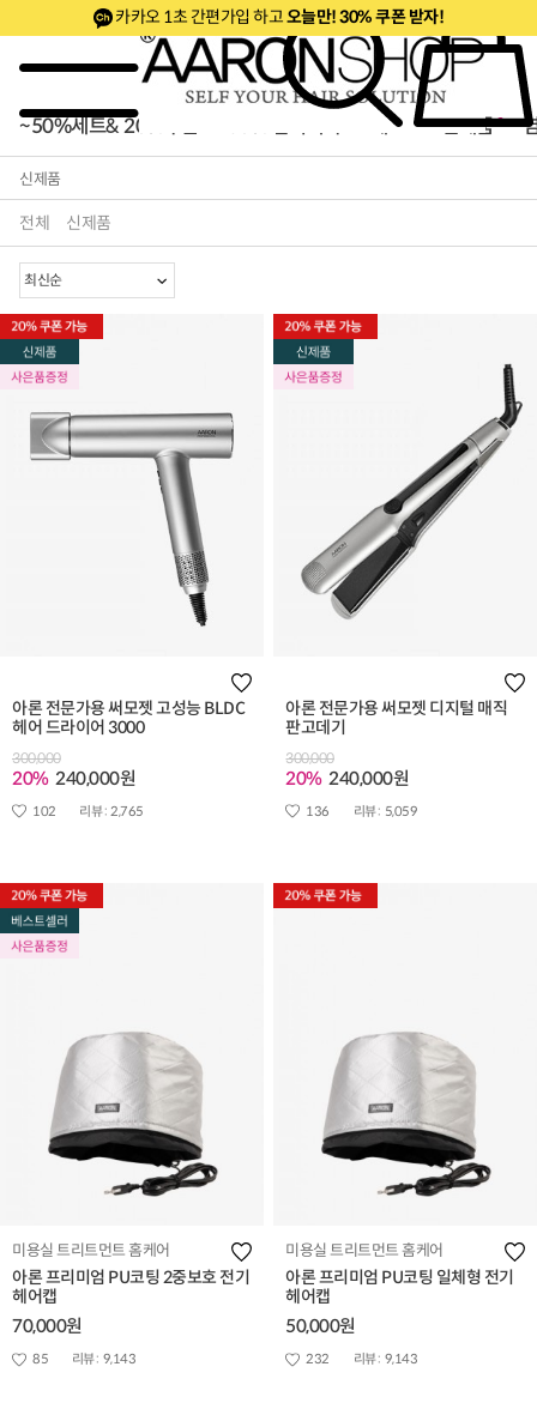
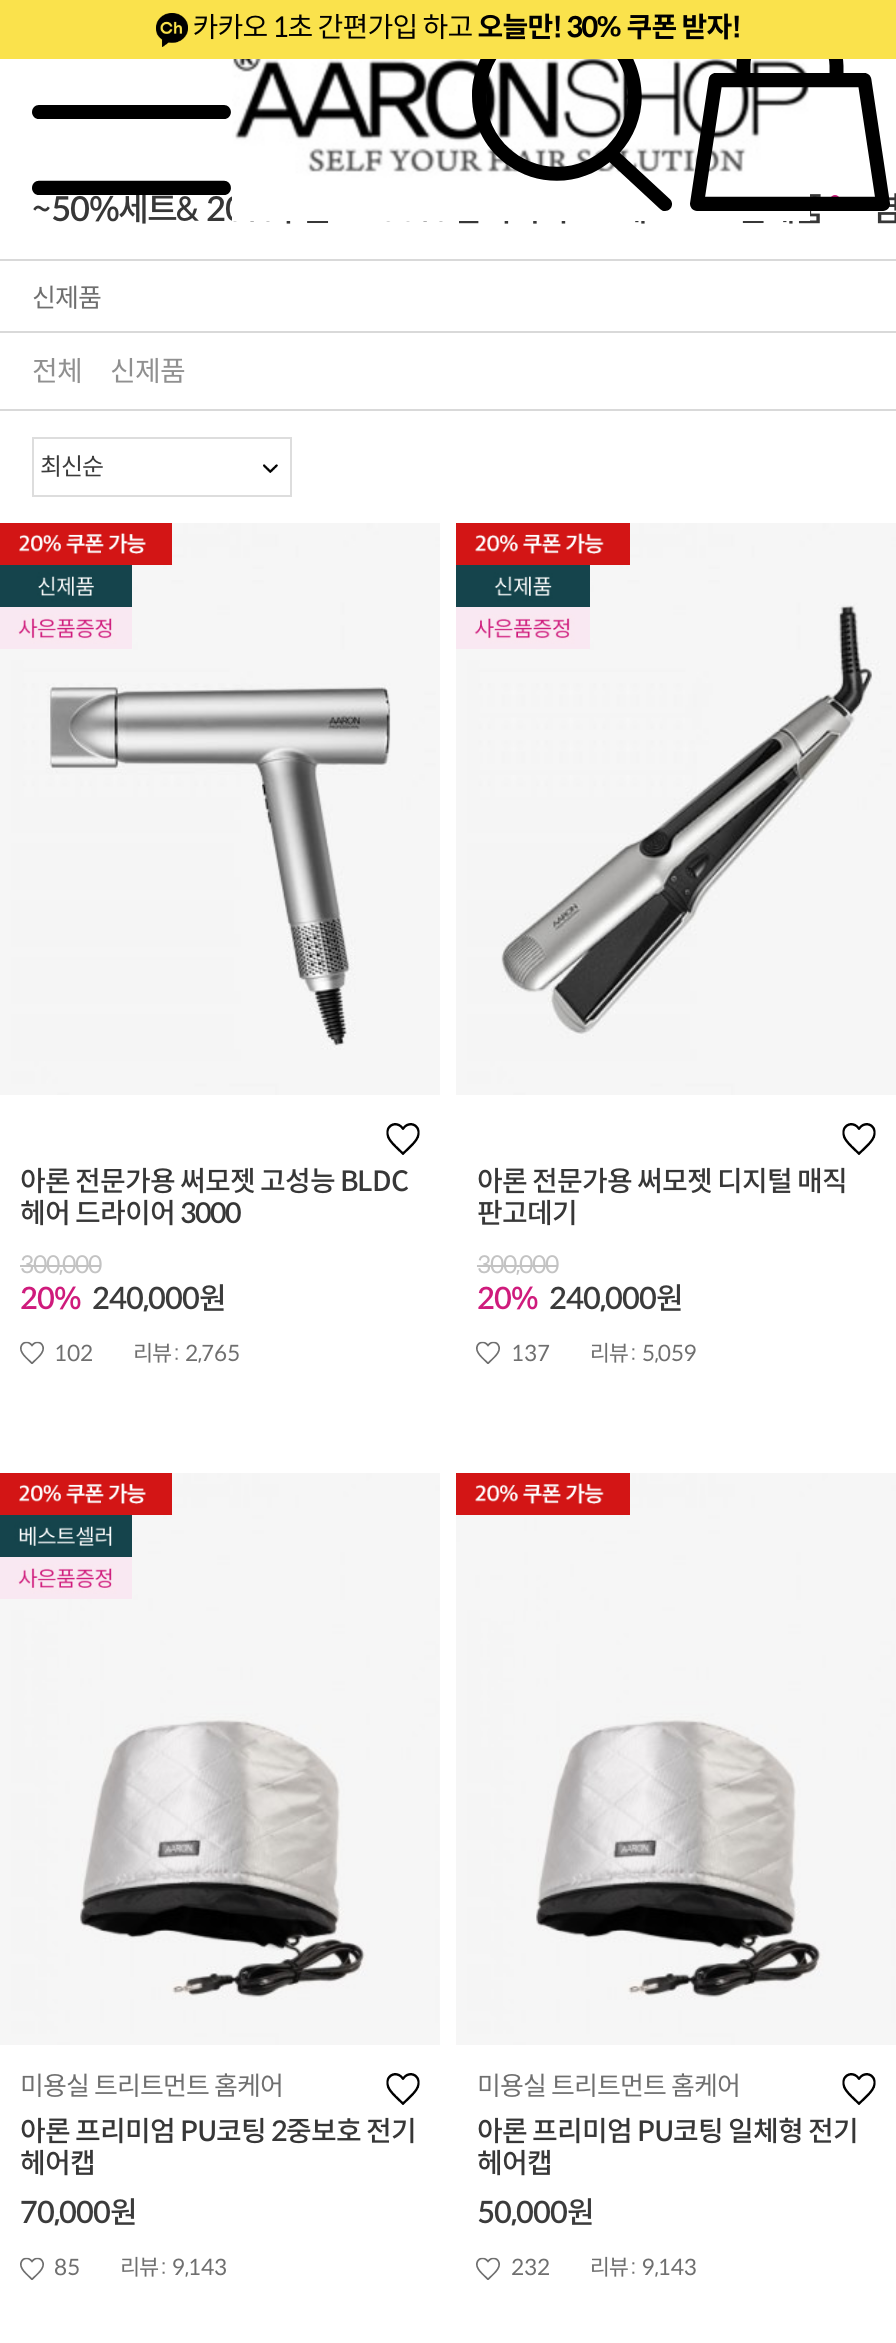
- 136 리뷰 : 5,059
+ 137 리뷰 : 5,059
